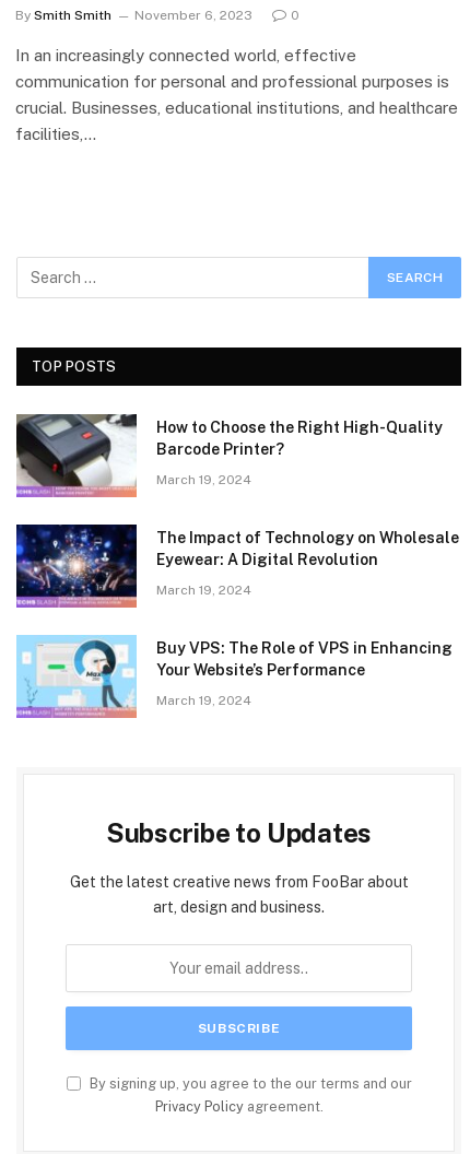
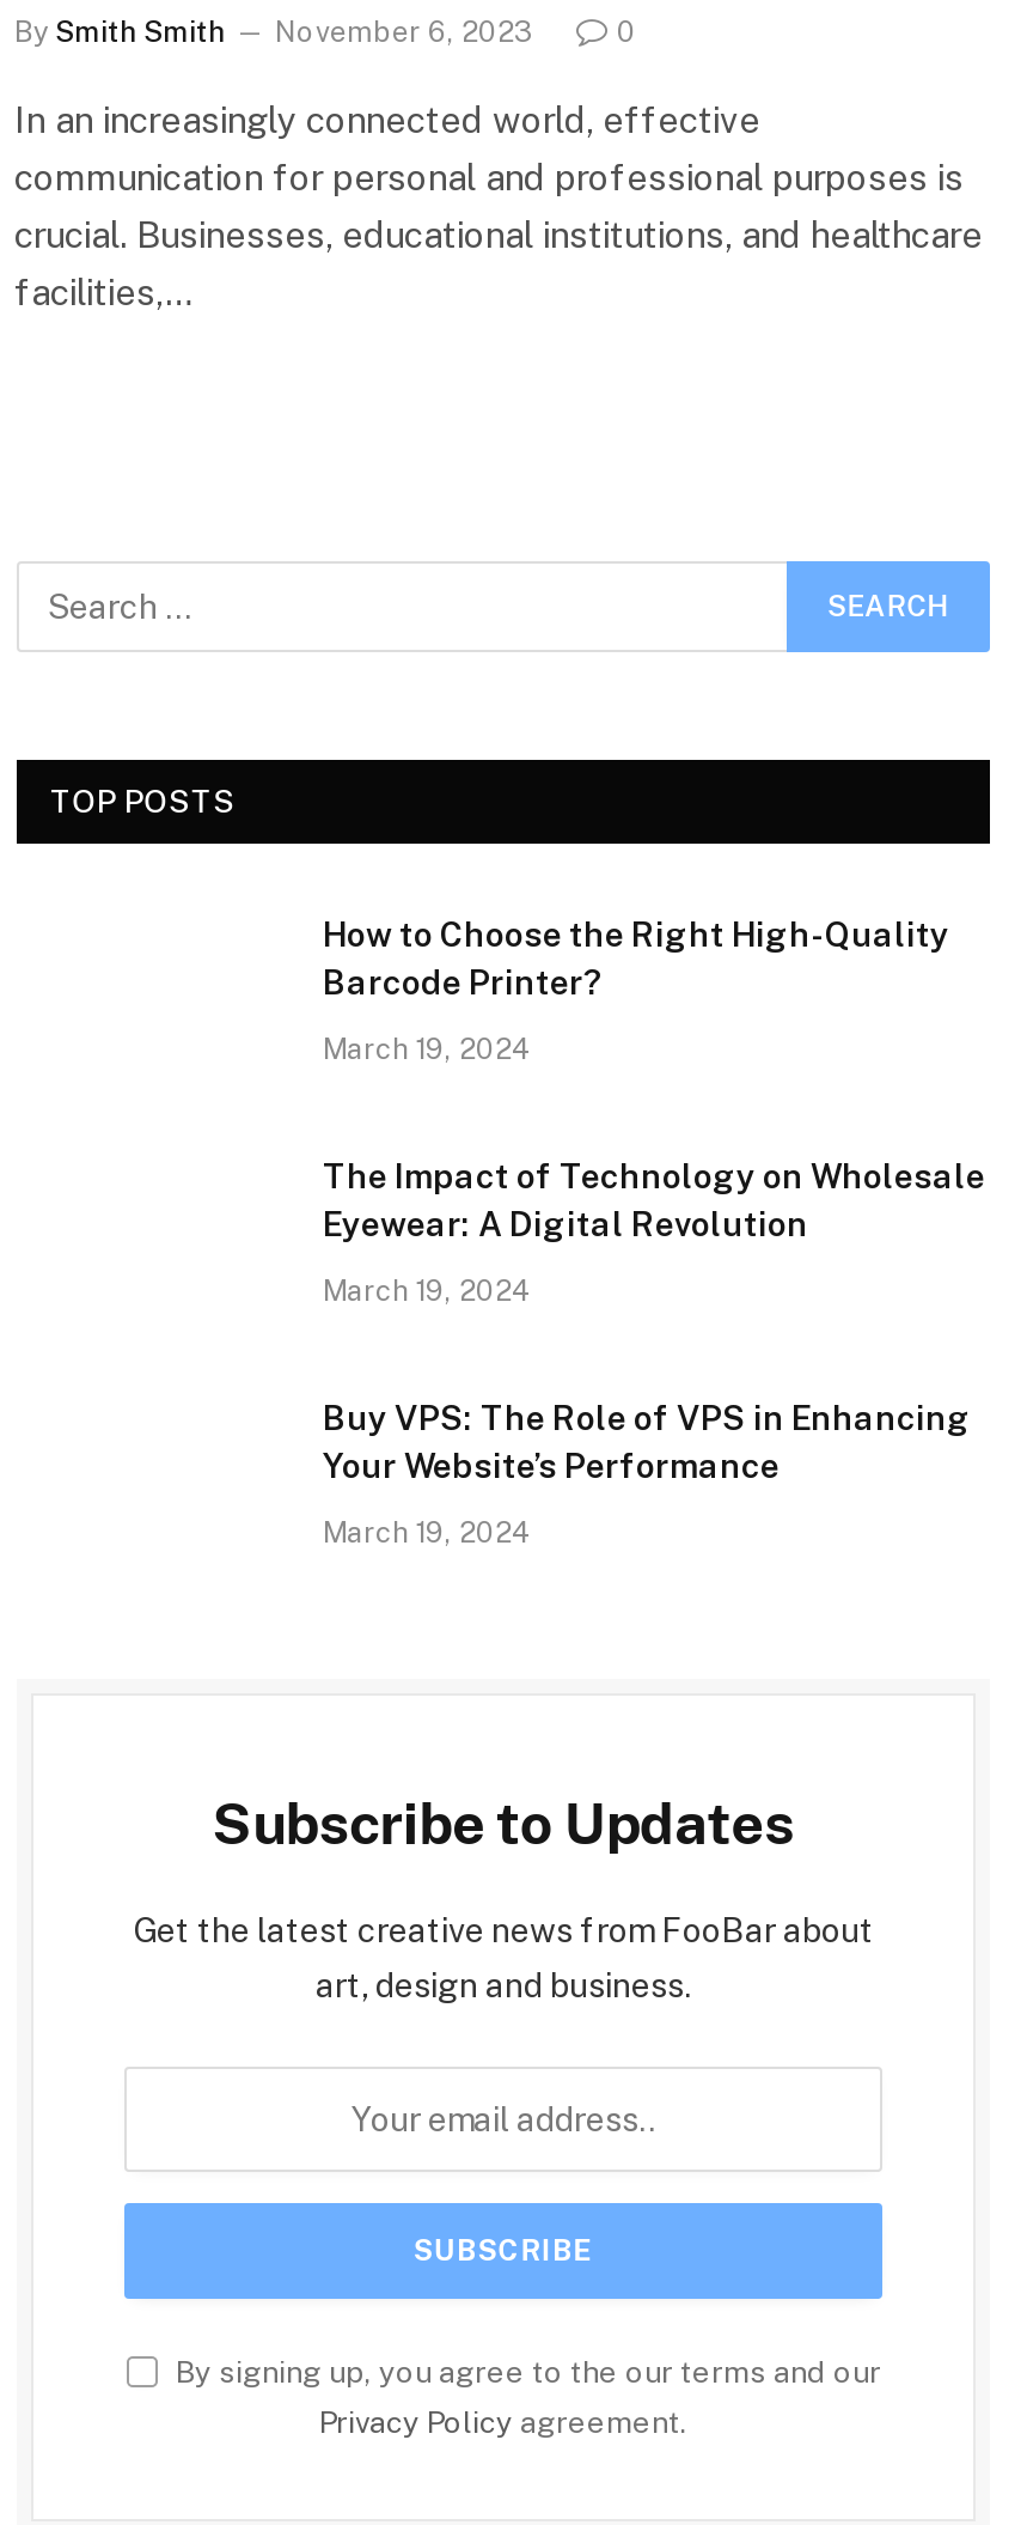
- [image]

- [image]

- [image]
